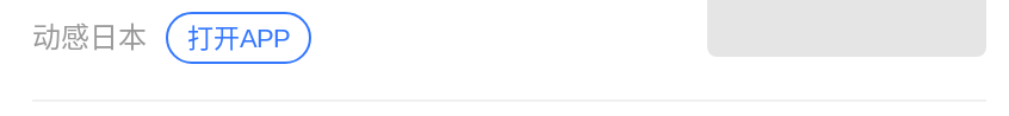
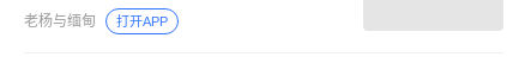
- 动感日本
+ 老杨与缅甸
